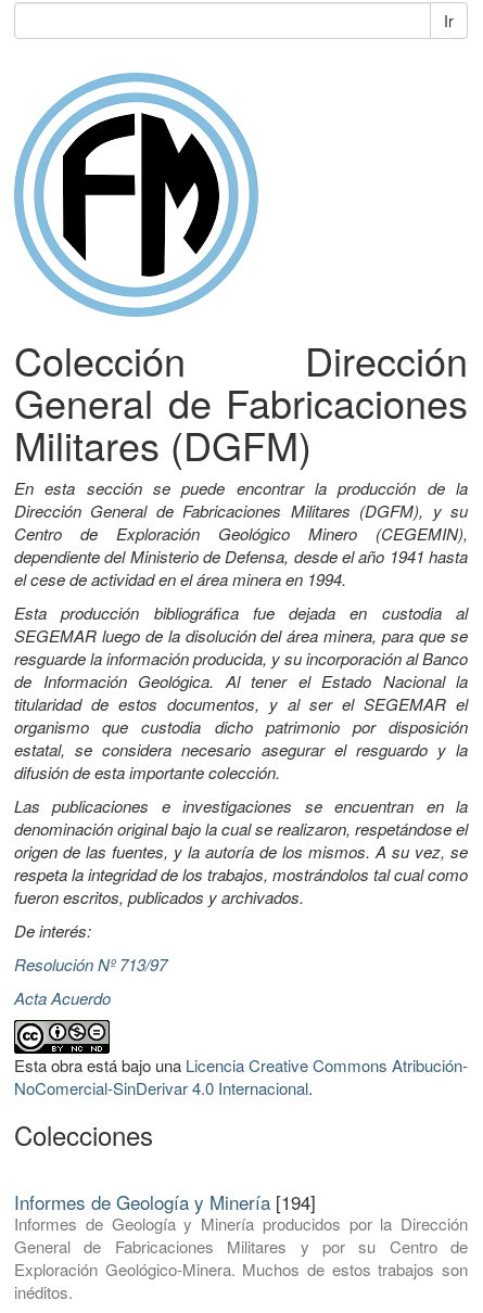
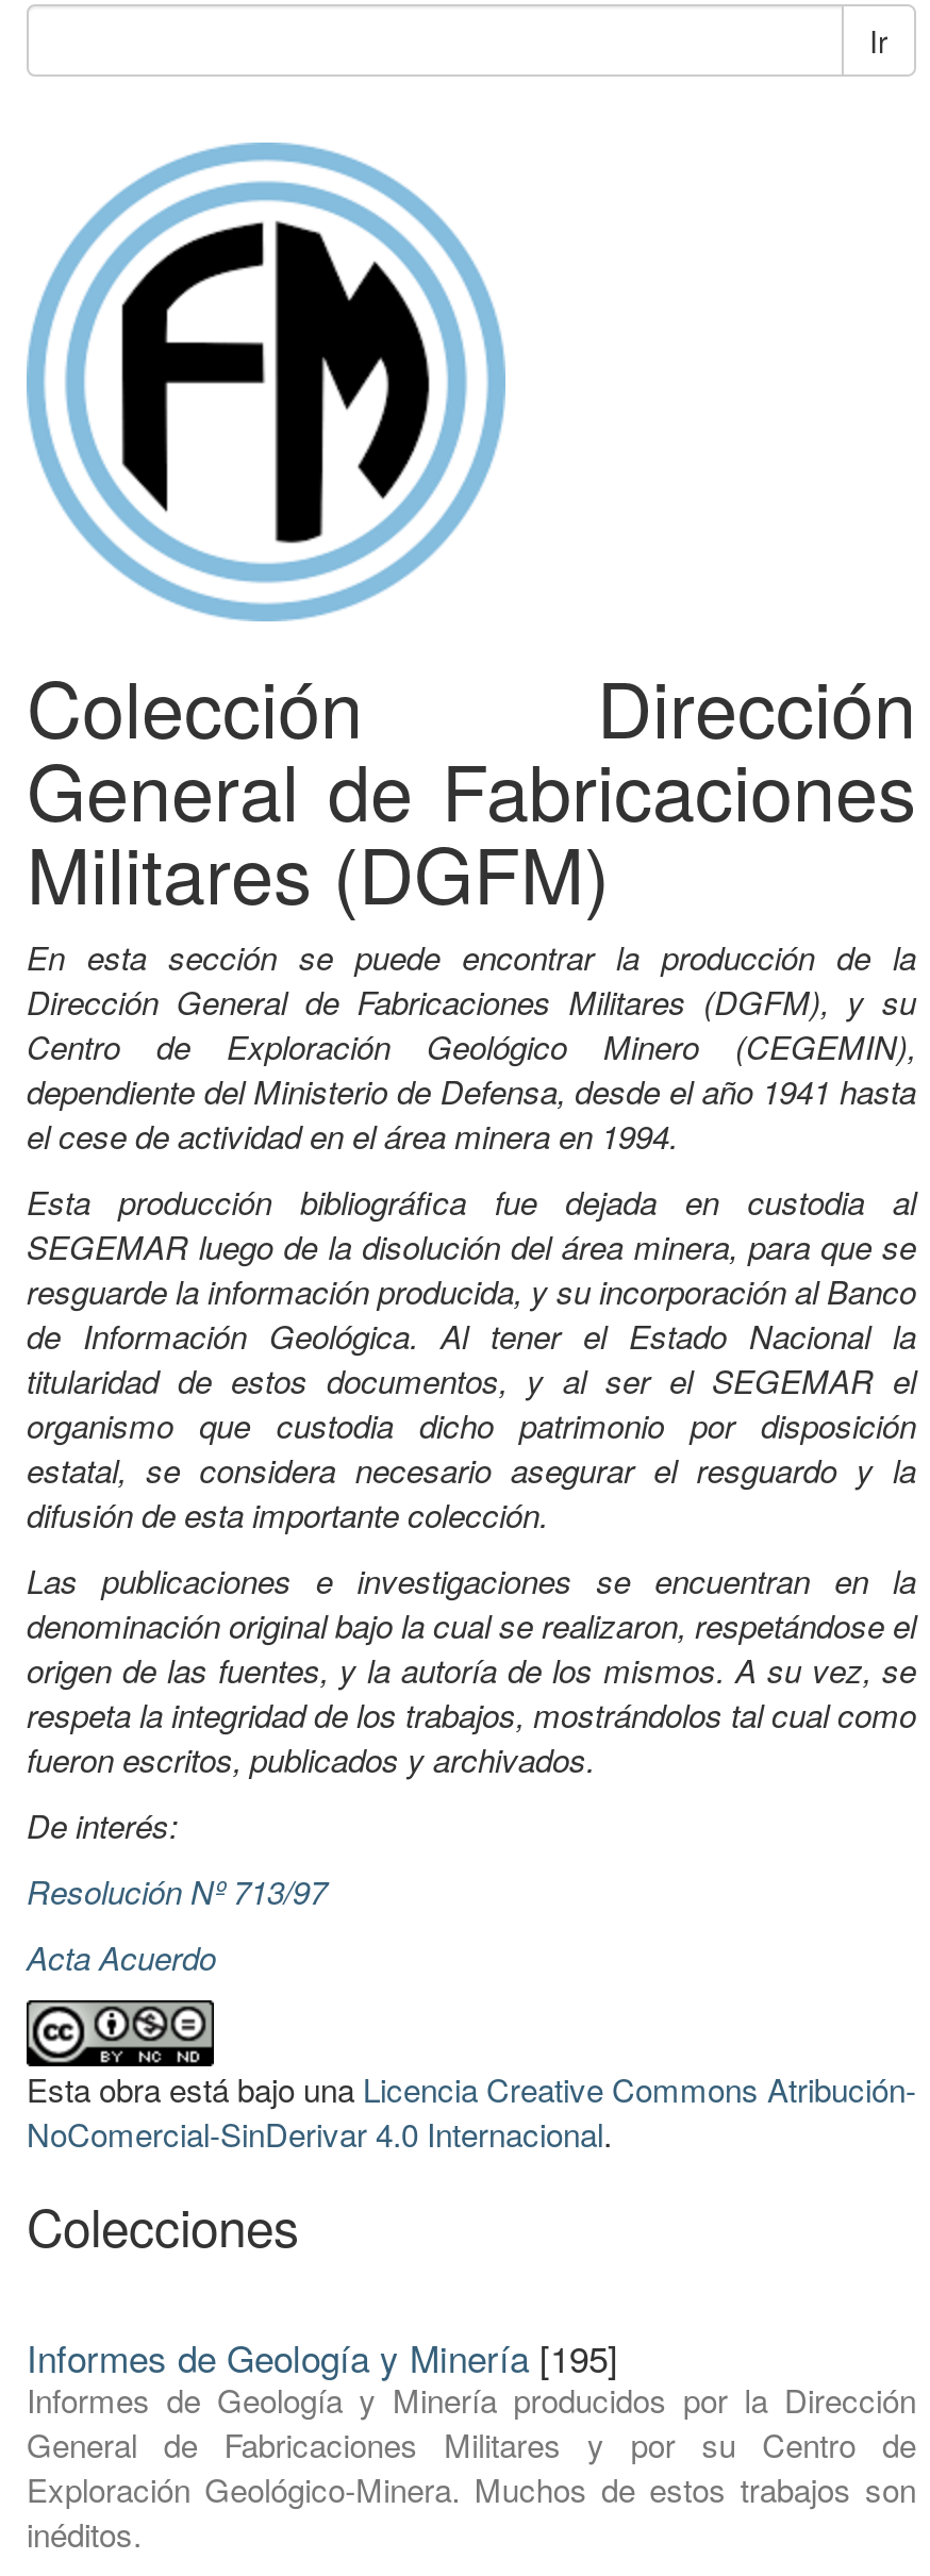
- Informes de Geología y Minería [194]
+ Informes de Geología y Minería [195]
